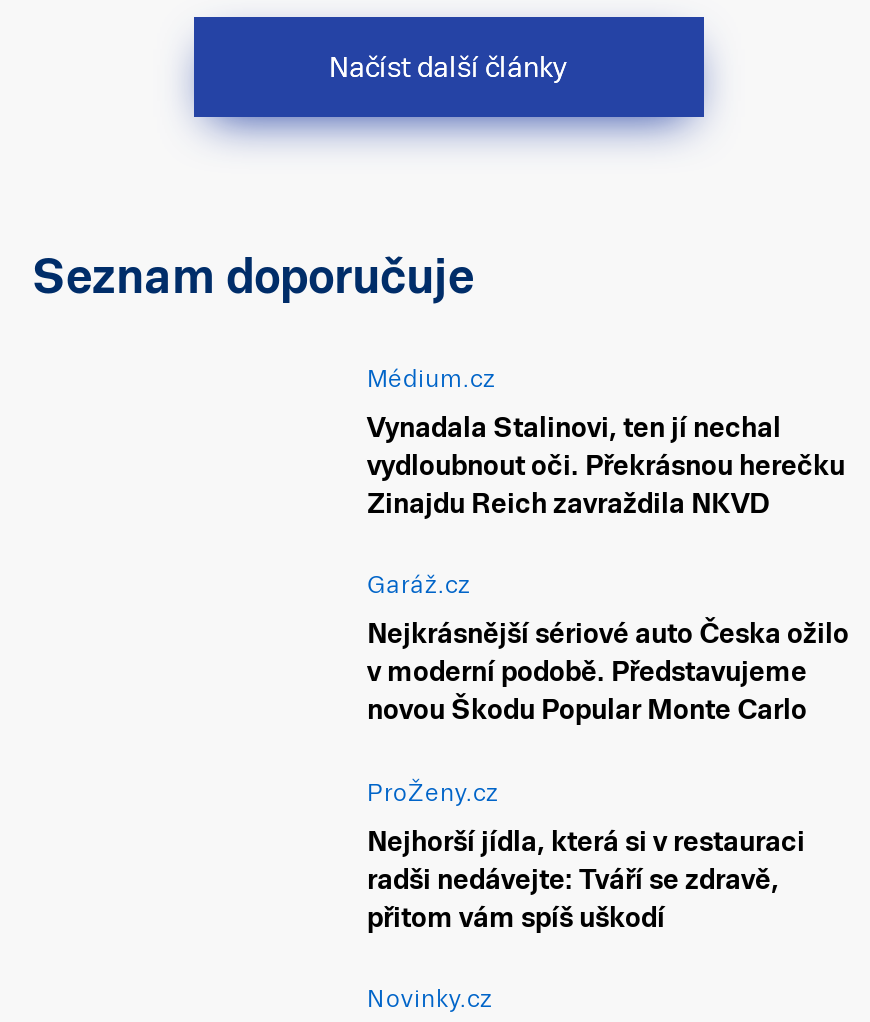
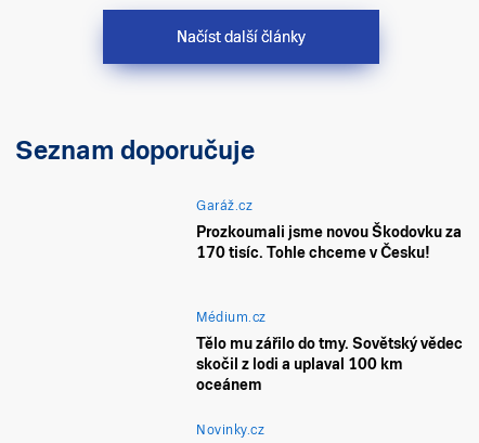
- Médium.cz
- Vynadala Stalinovi, ten jí nechal
- vydloubnout oči. Překrásnou herečku
- Zinajdu Reich zavraždila NKVD

- Nejkrásnější sériové auto Česka ožilo
- v moderní podobě. Představujeme
- novou Škodu Popular Monte Carlo
+ Prozkoumali jsme novou Škodovku za
+ 170 tisíc. Tohle chceme v Česku!

- ProŽeny.cz
+ Médium.cz

- Nejhorší jídla, která si v restauraci
- radši nedávejte: Tváří se zdravě,
- přitom vám spíš uškodí
+ Tělo mu zářilo do tmy. Sovětský vědec
+ skočil z lodi a uplaval 100 km
+ oceánem
